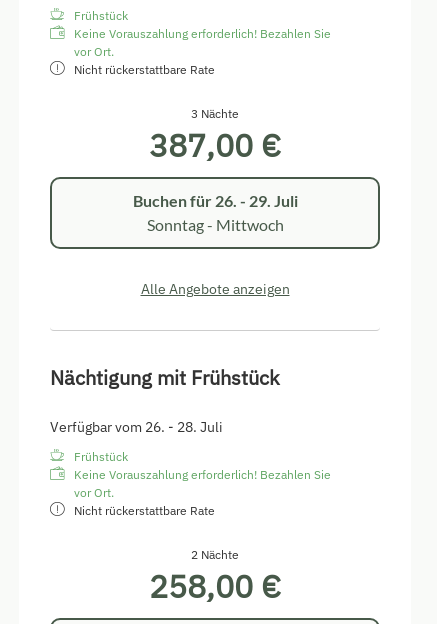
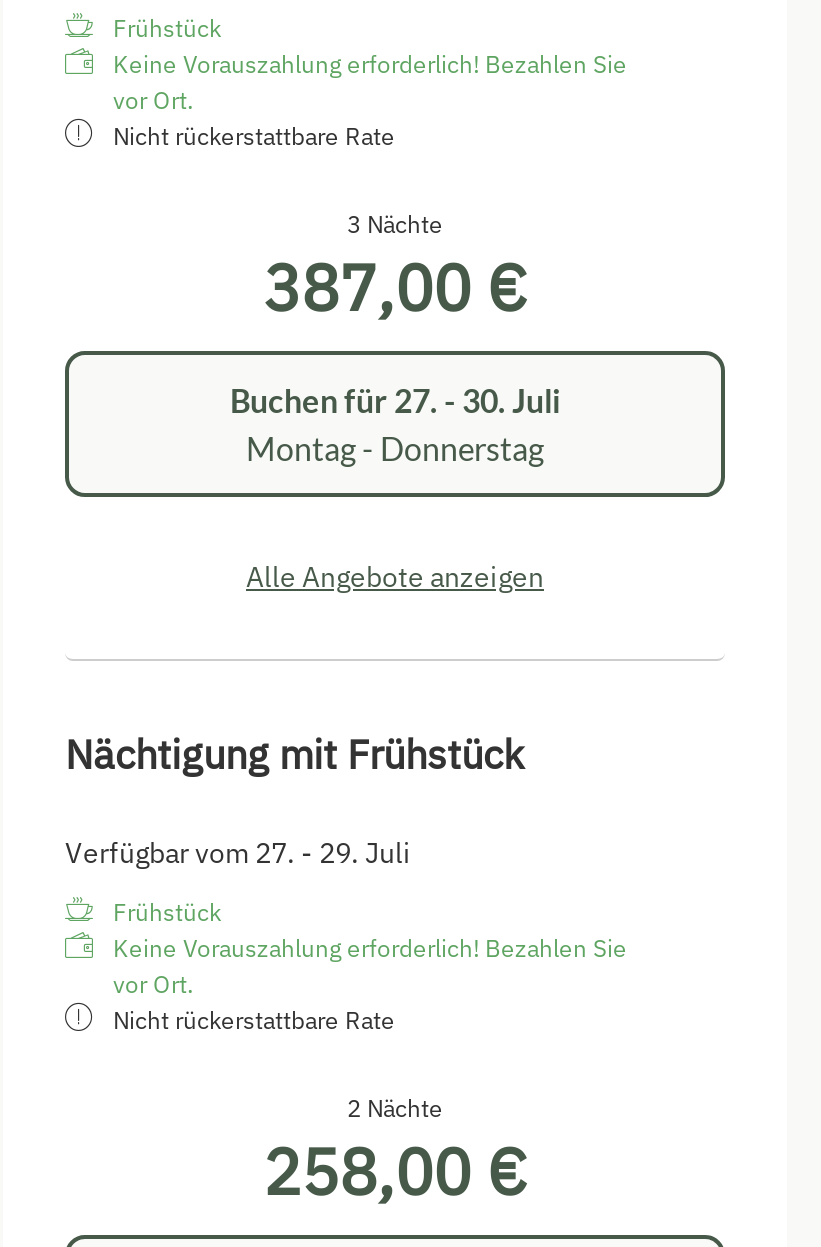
- Buchen für 26. - 29. Juli
- Sonntag - Mittwoch
+ Buchen für 27. - 30. Juli
+ Montag - Donnerstag

- Verfügbar vom 26. - 28. Juli
+ Verfügbar vom 27. - 29. Juli
